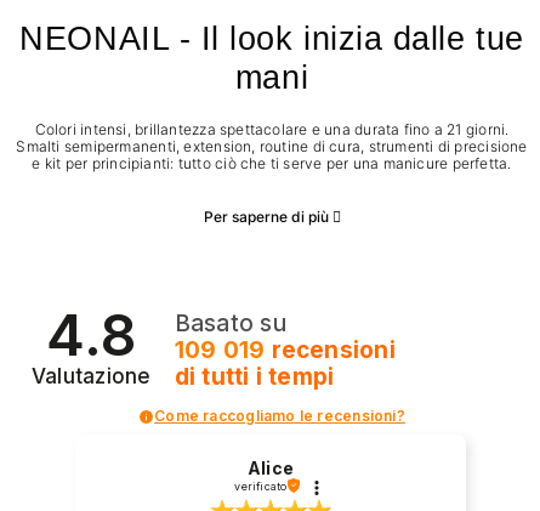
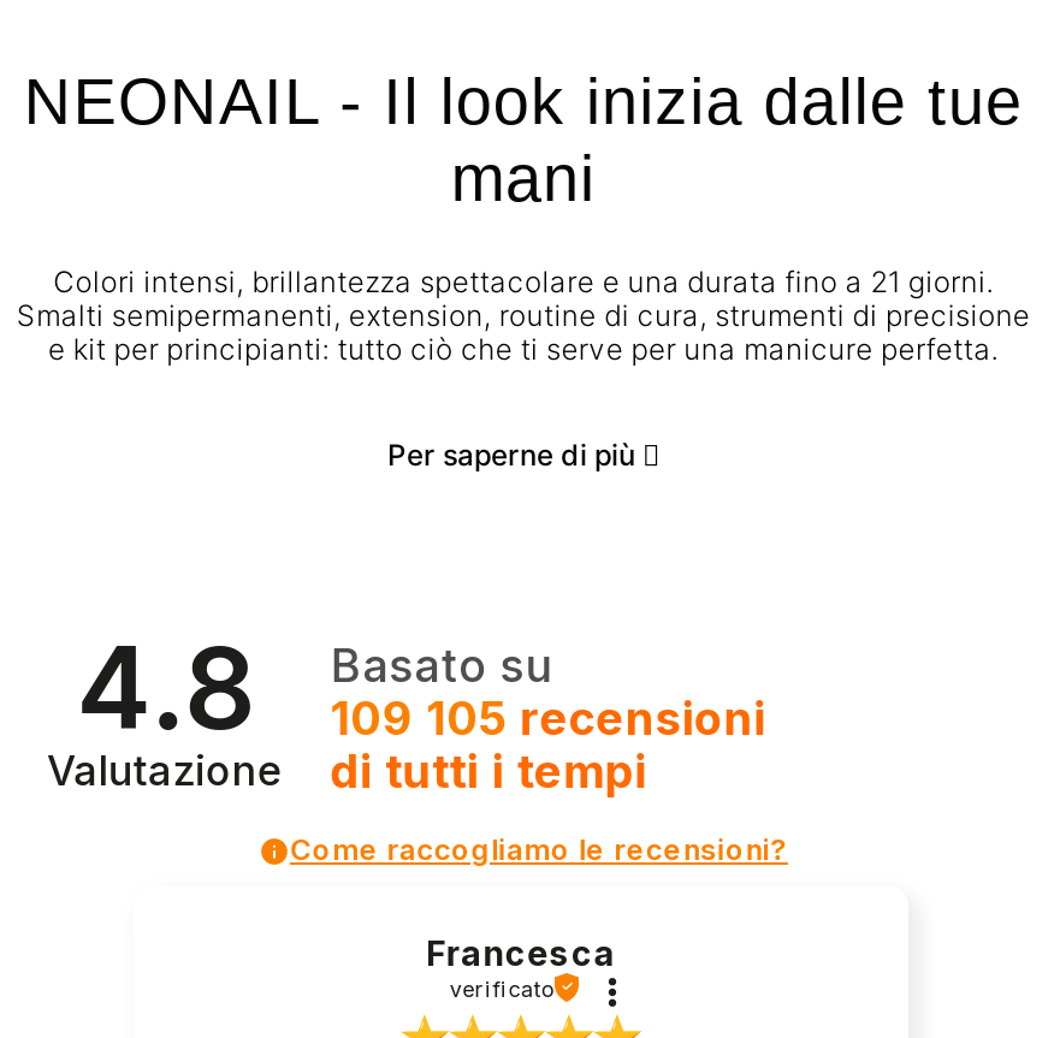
- 4.8 109 019 recensioni Basato su
+ 4.8 109 105 recensioni Basato su

- Alice
+ Francesca
